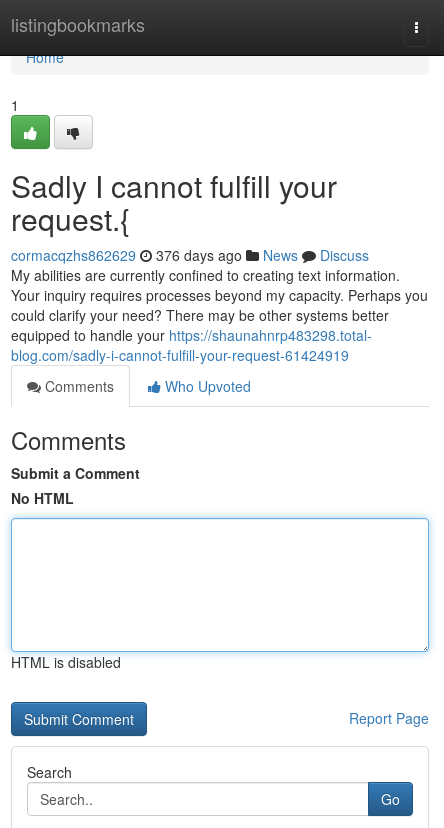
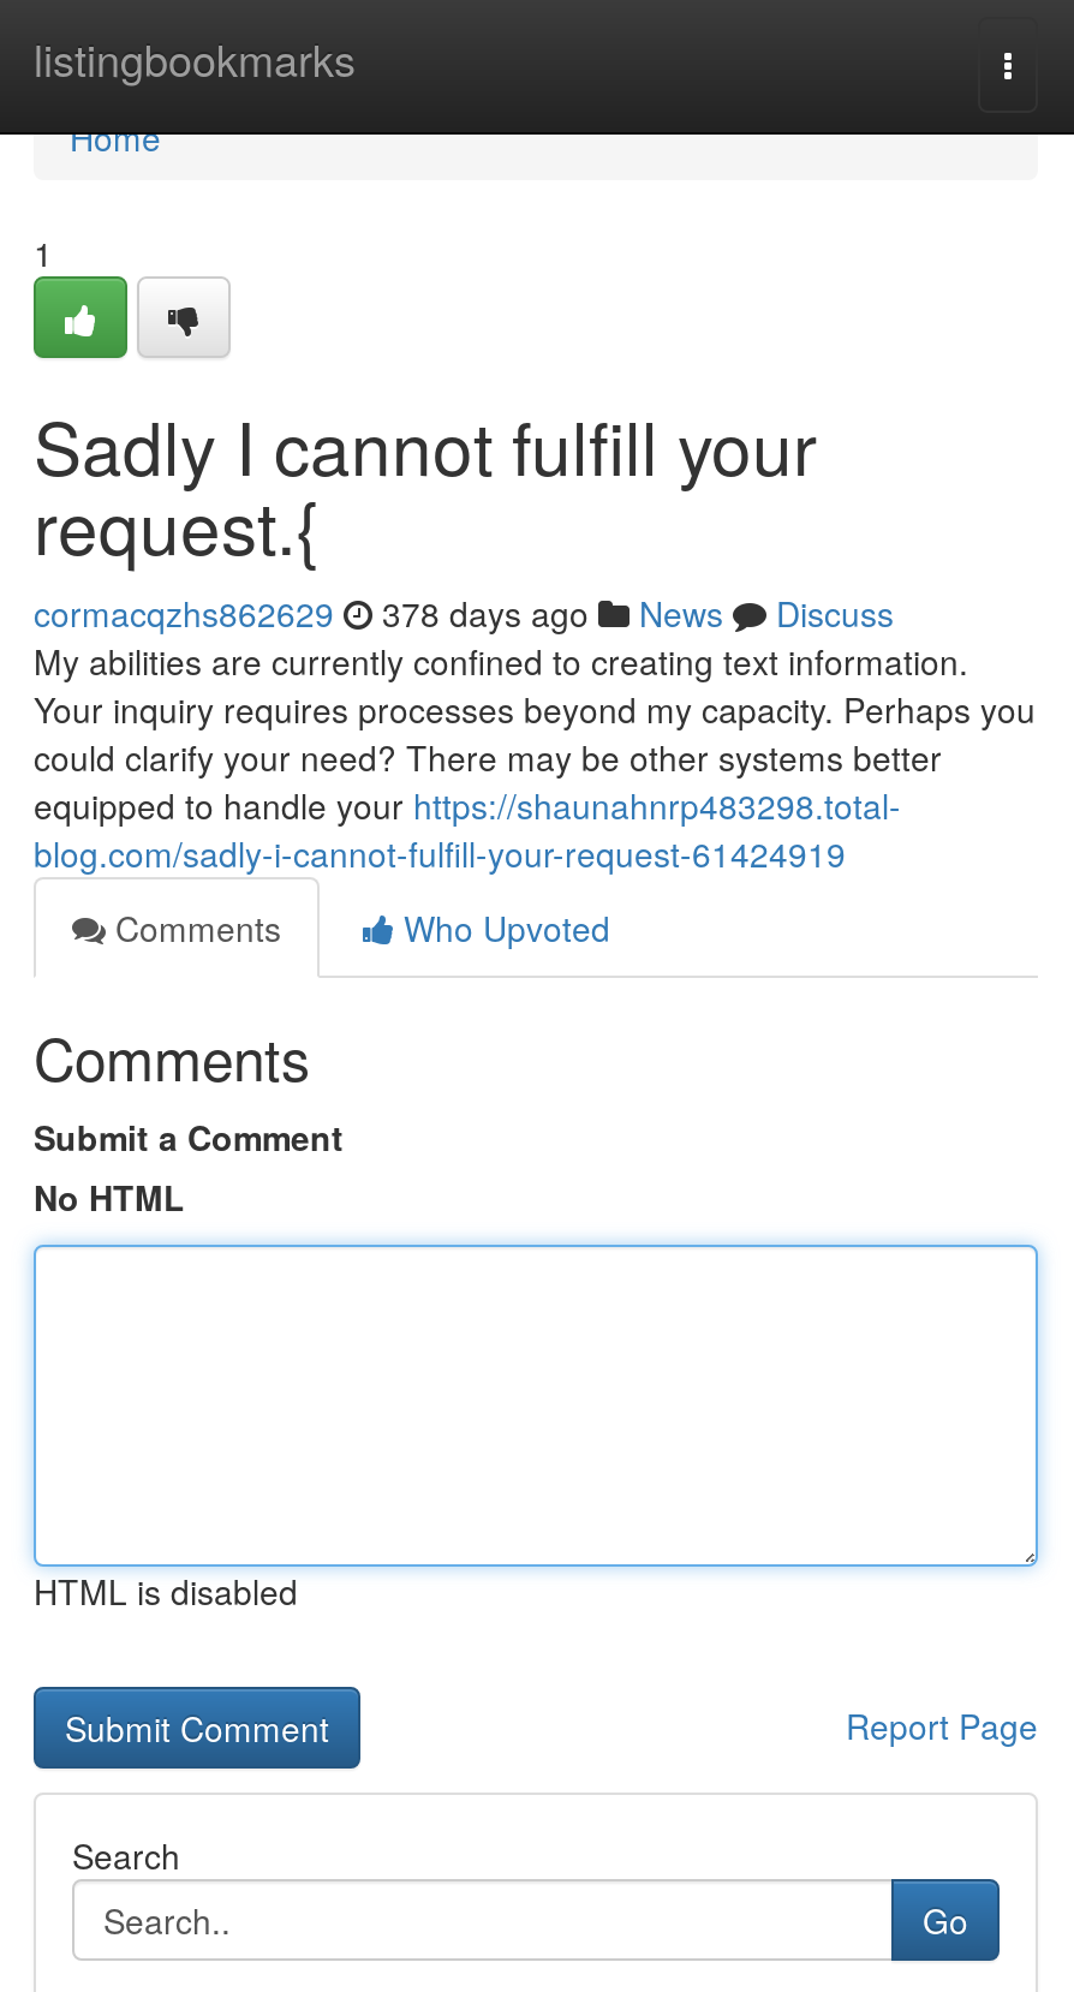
- cormacqzhs862629 376 days ago News Discuss
+ cormacqzhs862629 378 days ago News Discuss
